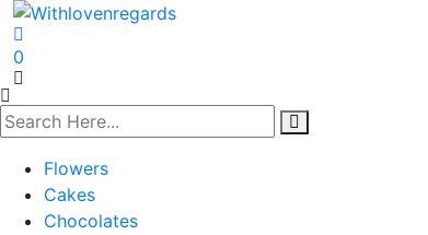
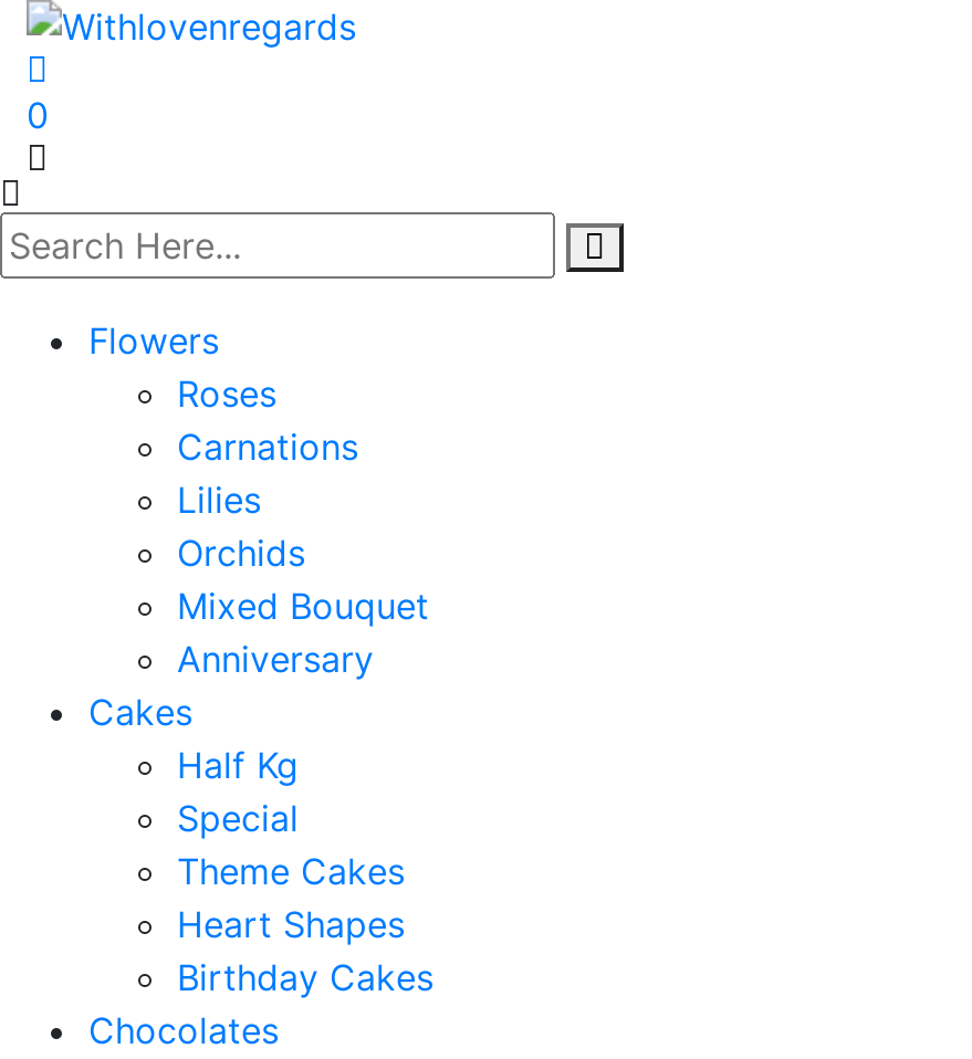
+ Roses
+ Carnations
+ Lilies
+ Orchids
+ Mixed Bouquet
+ Anniversary

+ Half Kg
+ Special
+ Theme Cakes
+ Heart Shapes
+ Birthday Cakes
